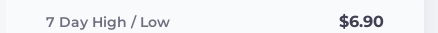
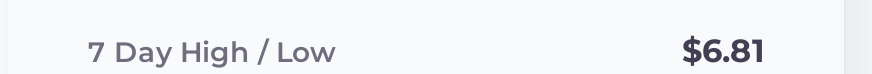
- $6.90
+ $6.81
